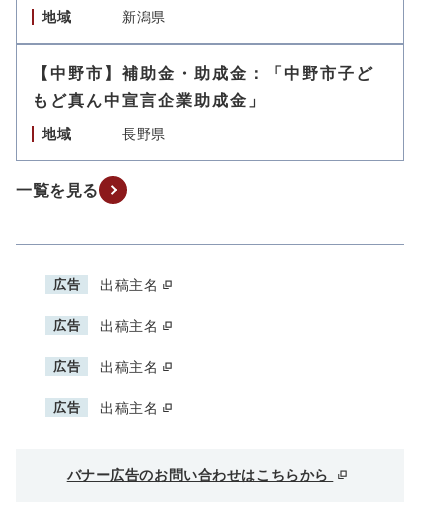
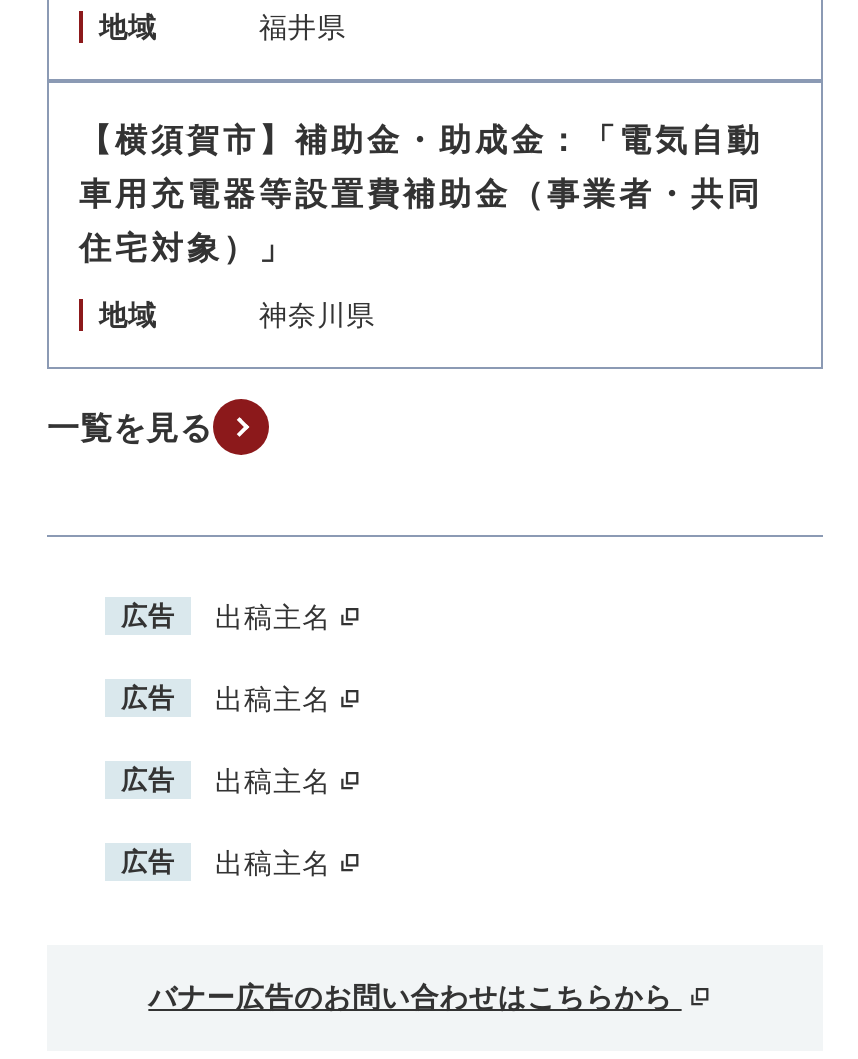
- 新潟県
- 【中野市】補助金・助成金：「中野市子ど
- もど真ん中宣言企業助成金」
+ 福井県
+ 【横須賀市】補助金・助成金：「電気自動
+ 車用充電器等設置費補助金（事業者・共同
+ 住宅対象）」

- 長野県
+ 神奈川県
